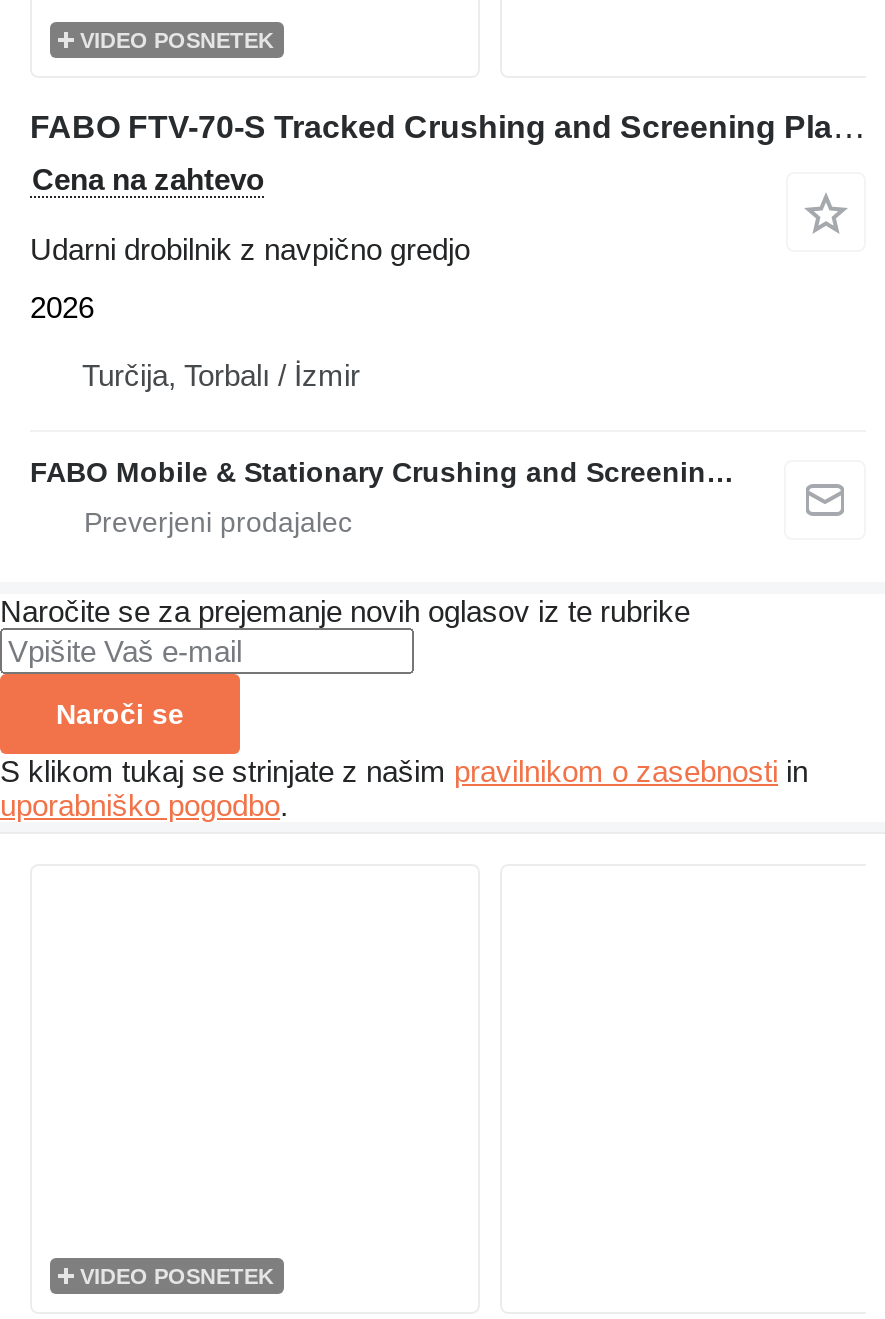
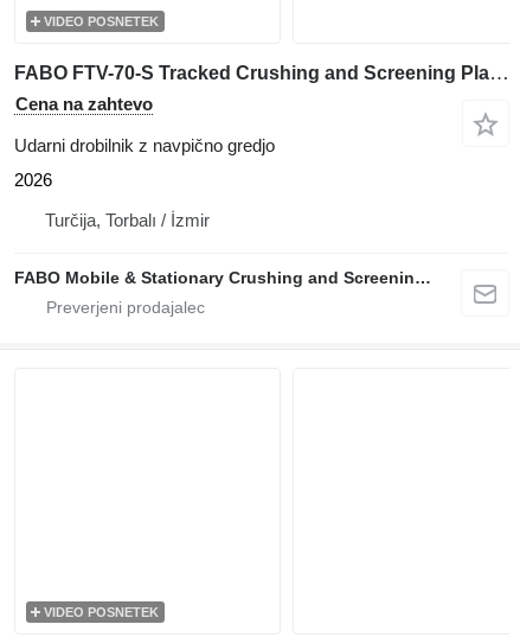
- Naročite se za prejemanje novih oglasov iz te rubrike
- Naroči se
- S klikom tukaj se strinjate z našim pravilnikom o zasebnosti in
- uporabniško pogodbo.
